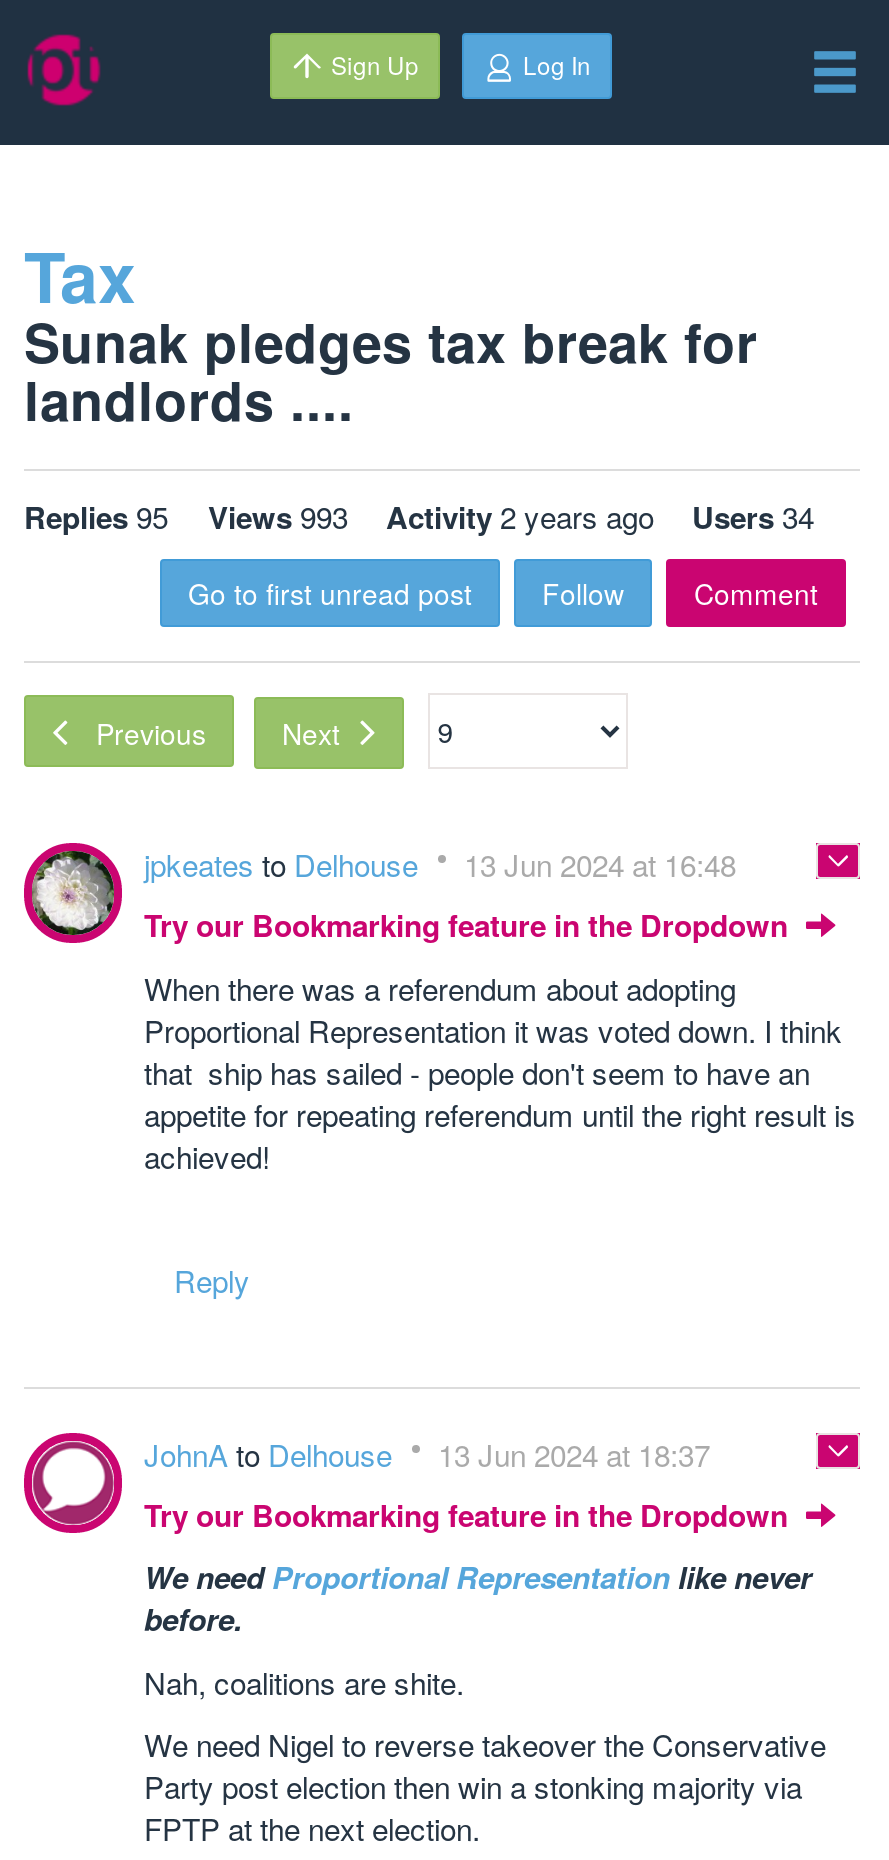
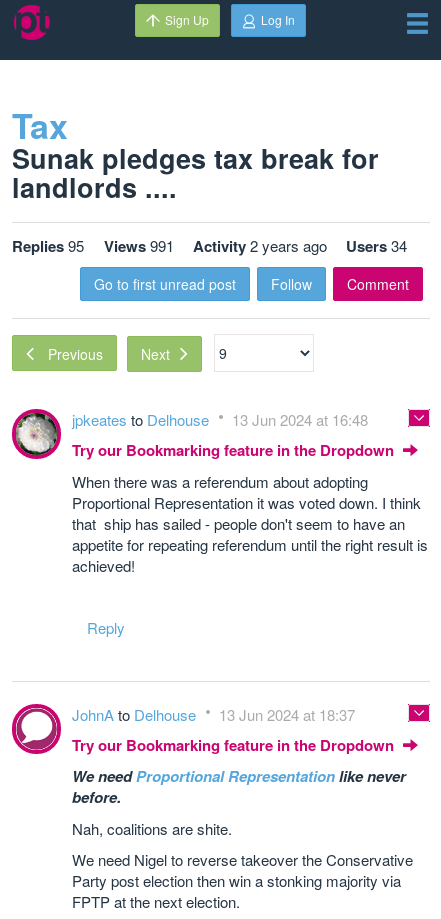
- Replies 95 Views 993 Activity 2 years ago Users 34
+ Replies 95 Views 991 Activity 2 years ago Users 34
